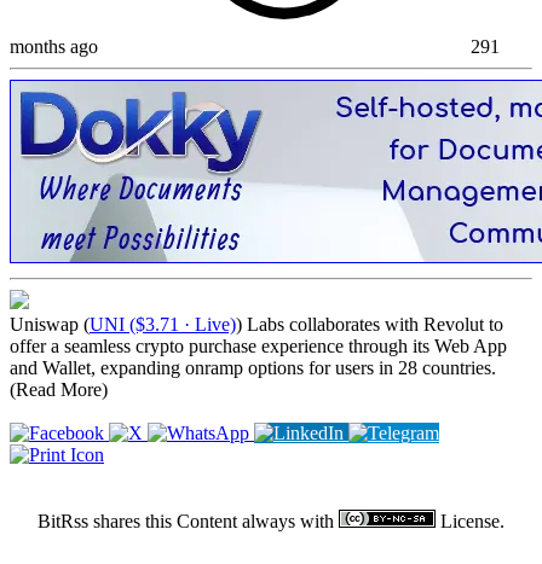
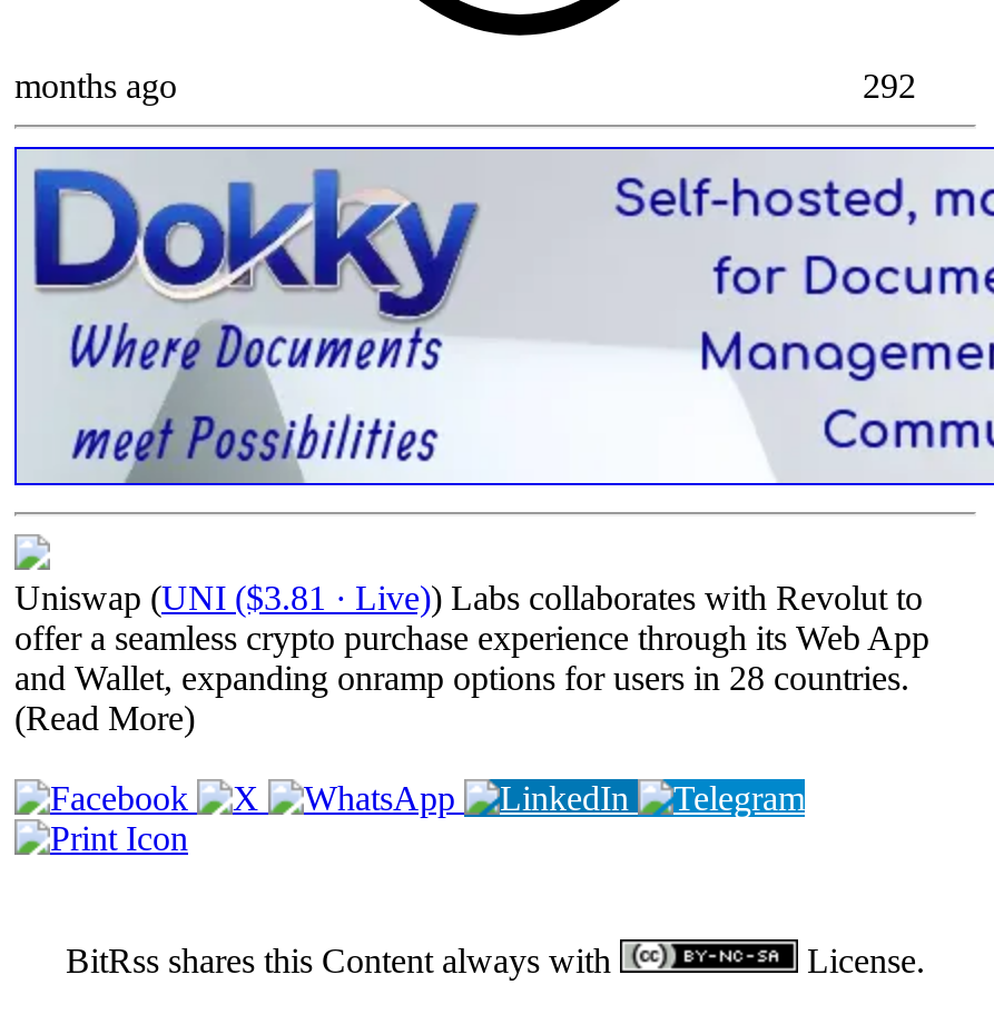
- 291
+ 292

- Uniswap (UNI ($3.71 · Live)) Labs collaborates with Revolut to
+ Uniswap (UNI ($3.81 · Live)) Labs collaborates with Revolut to
